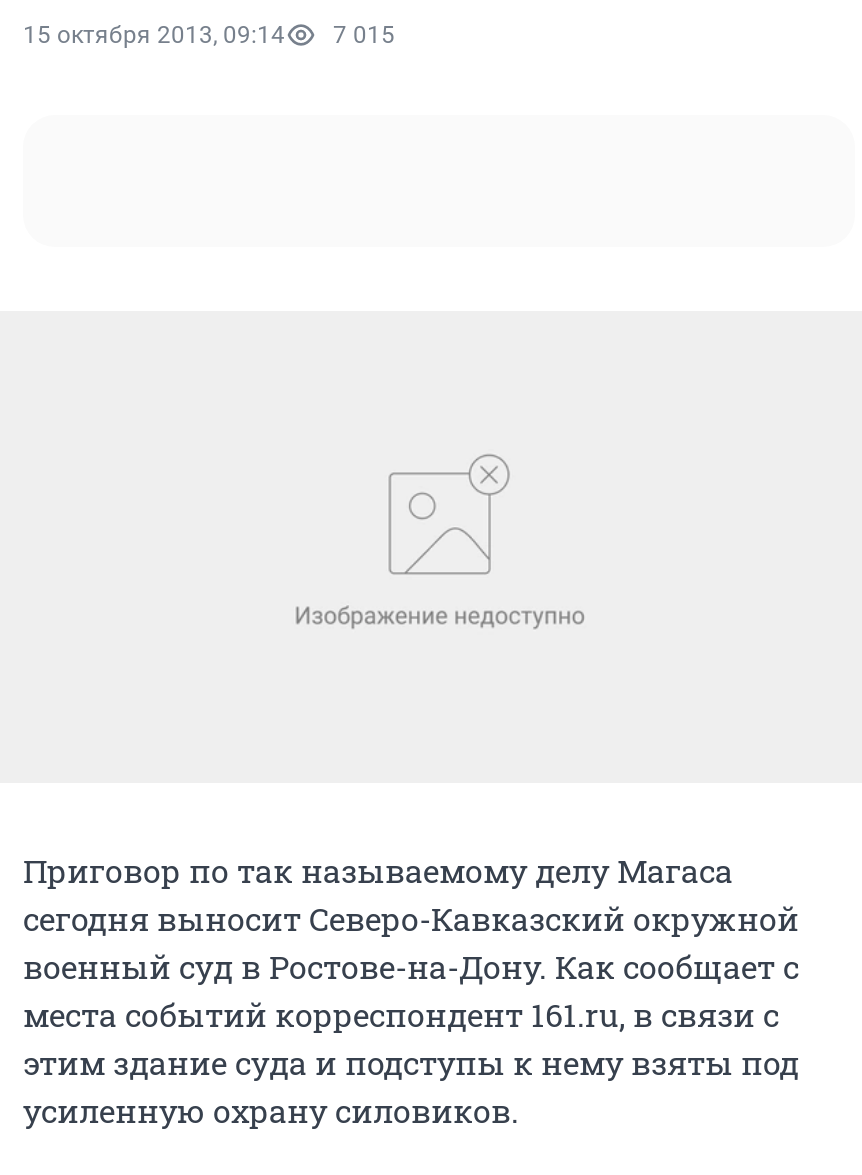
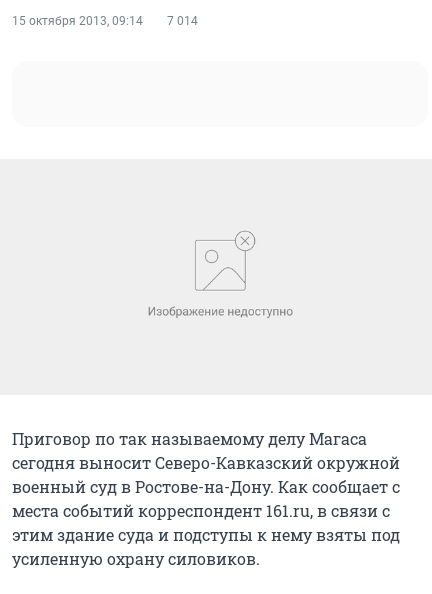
- 15 октября 2013, 09:14 7 015
+ 15 октября 2013, 09:14 7 014
